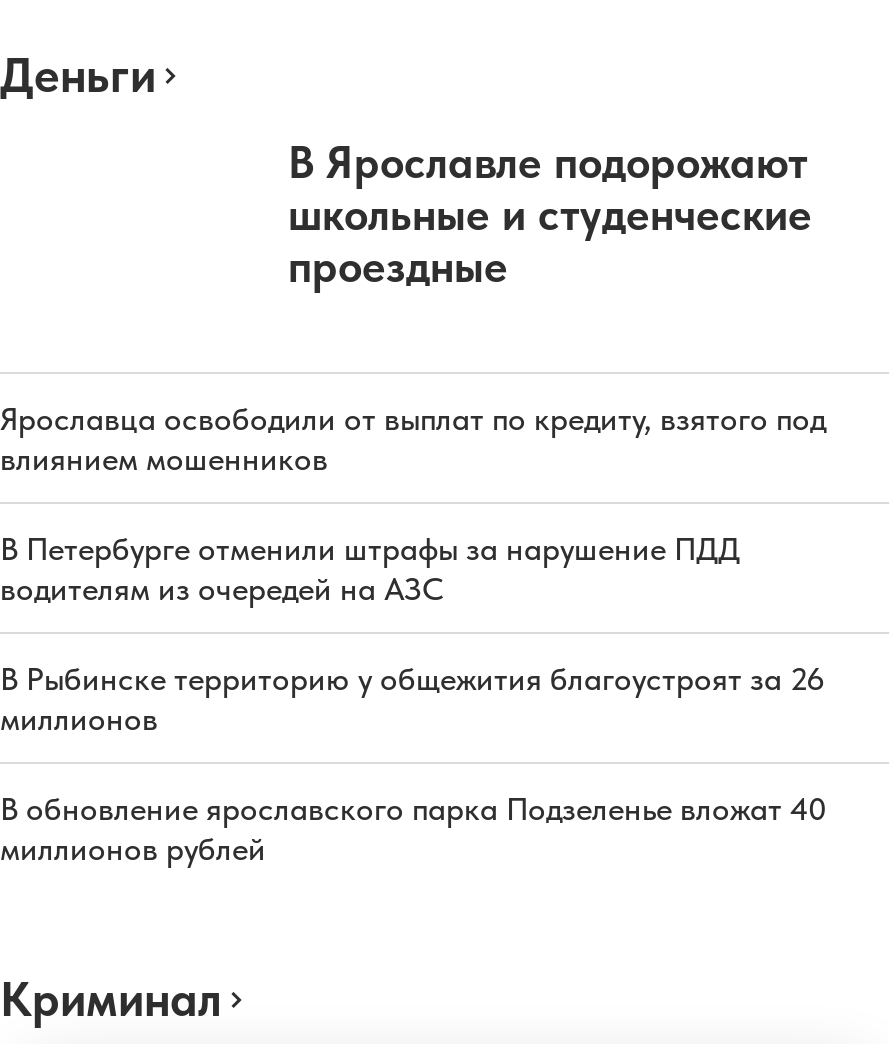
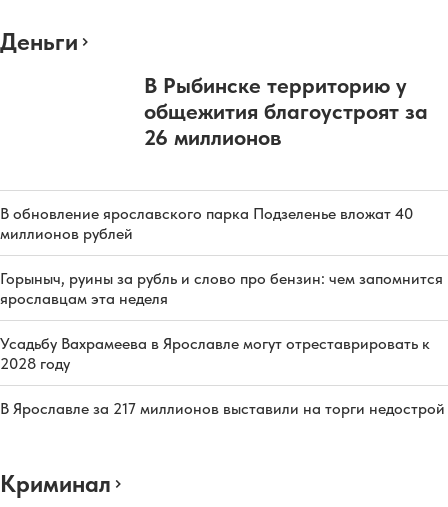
- В Ярославле подорожают
- школьные и студенческие
- проездные
- Ярославца освободили от выплат по кредиту, взятого под
- влиянием мошенников
- В Петербурге отменили штрафы за нарушение ПДД
- водителям из очередей на АЗС
- В Рыбинске территорию у общежития благоустроят за 26
- миллионов
+ В Рыбинске территорию у
+ общежития благоустроят за
+ 26 миллионов

moved up: В обновление ярославского парка Подзеленье вложат 40 | миллионов рублей

+ Горыныч, руины за рубль и слово про бензин: чем запомнится
+ ярославцам эта неделя
+ Усадьбу Вахрамеева в Ярославле могут отреставрировать к
+ 2028 году
+ В Ярославле за 217 миллионов выставили на торги недострой
